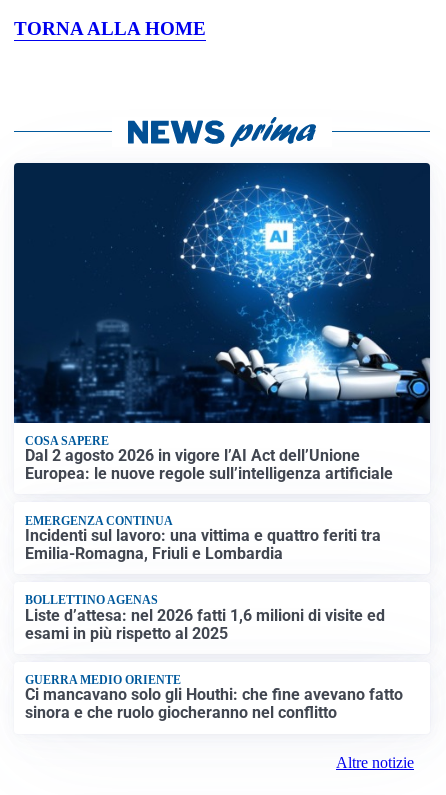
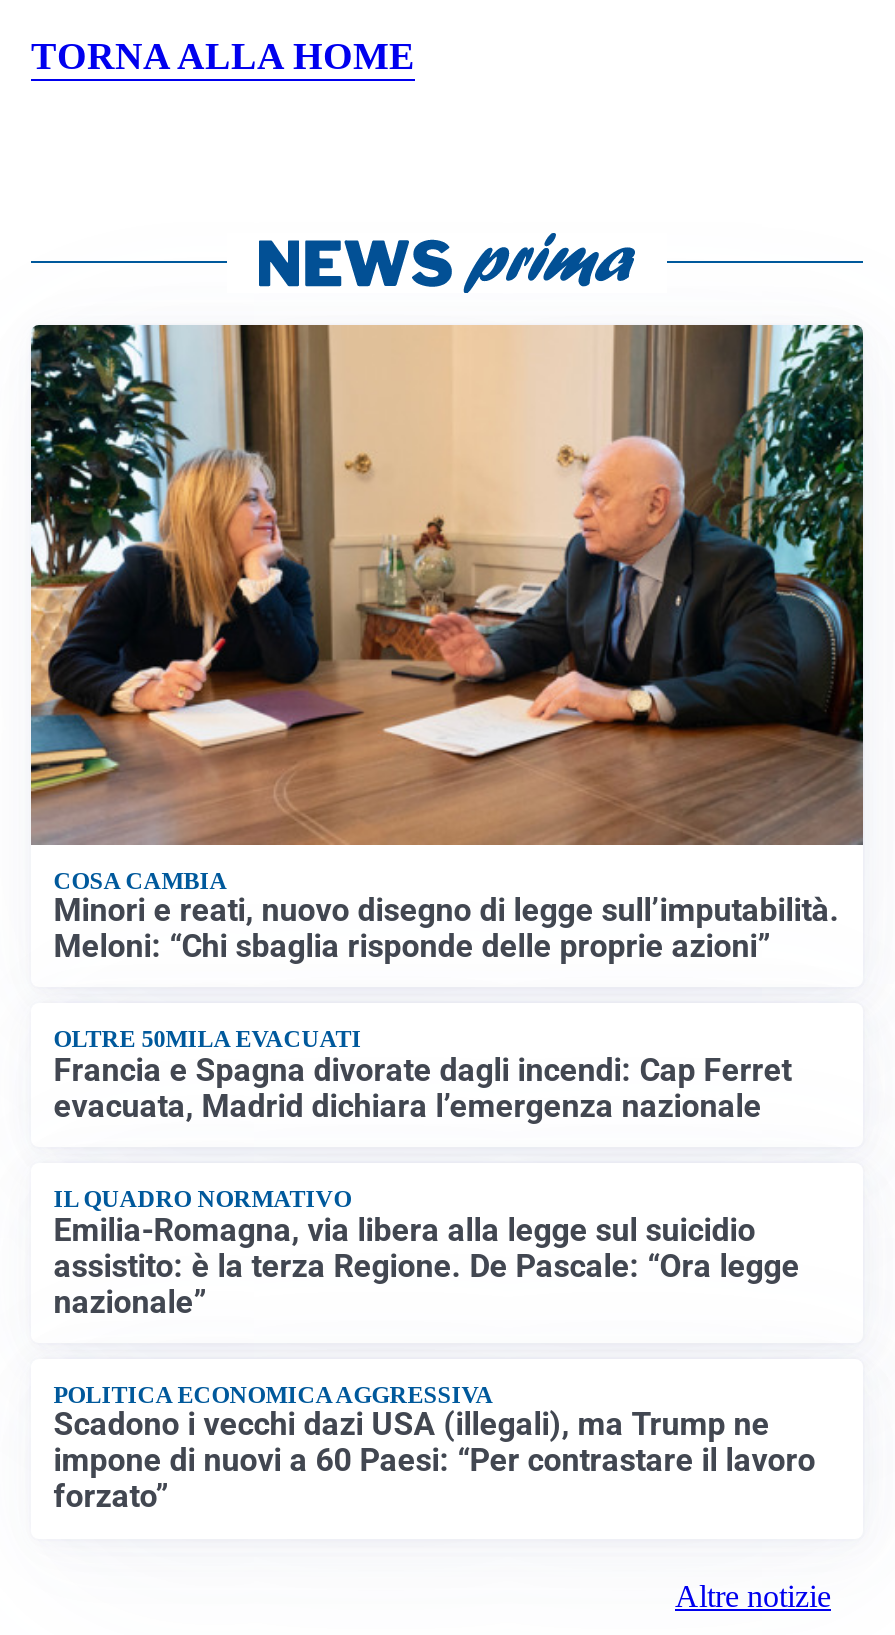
- [image]
- COSA SAPERE
- Dal 2 agosto 2026 in vigore l’AI Act dell’Unione
- Europea: le nuove regole sull’intelligenza artificiale
+ [image]
+ COSA CAMBIA
+ Minori e reati, nuovo disegno di legge sull’imputabilità.
+ Meloni: “Chi sbaglia risponde delle proprie azioni”

- EMERGENZA CONTINUA
- Incidenti sul lavoro: una vittima e quattro feriti tra
- Emilia-Romagna, Friuli e Lombardia
+ OLTRE 50MILA EVACUATI
+ Francia e Spagna divorate dagli incendi: Cap Ferret
+ evacuata, Madrid dichiara l’emergenza nazionale

- BOLLETTINO AGENAS
- Liste d’attesa: nel 2026 fatti 1,6 milioni di visite ed
- esami in più rispetto al 2025
+ IL QUADRO NORMATIVO
+ Emilia-Romagna, via libera alla legge sul suicidio
+ assistito: è la terza Regione. De Pascale: “Ora legge
+ nazionale”

- GUERRA MEDIO ORIENTE
- Ci mancavano solo gli Houthi: che fine avevano fatto
- sinora e che ruolo giocheranno nel conflitto
+ POLITICA ECONOMICA AGGRESSIVA
+ Scadono i vecchi dazi USA (illegali), ma Trump ne
+ impone di nuovi a 60 Paesi: “Per contrastare il lavoro
+ forzato”
